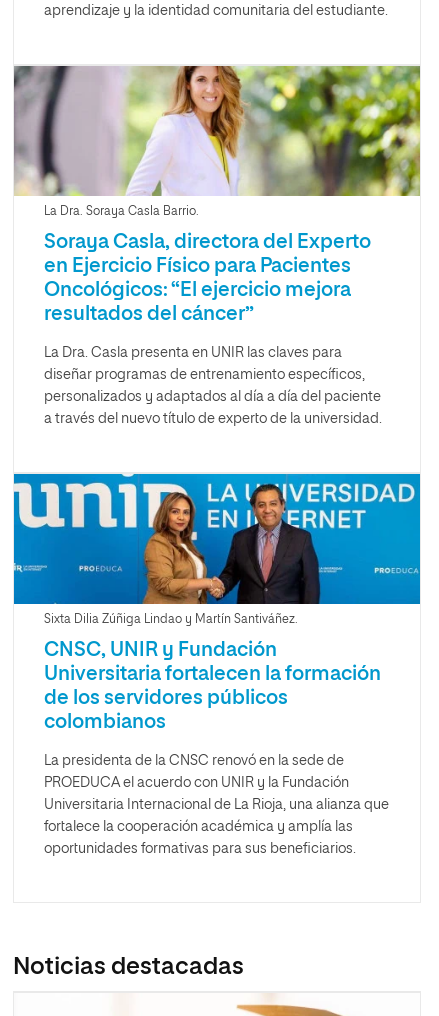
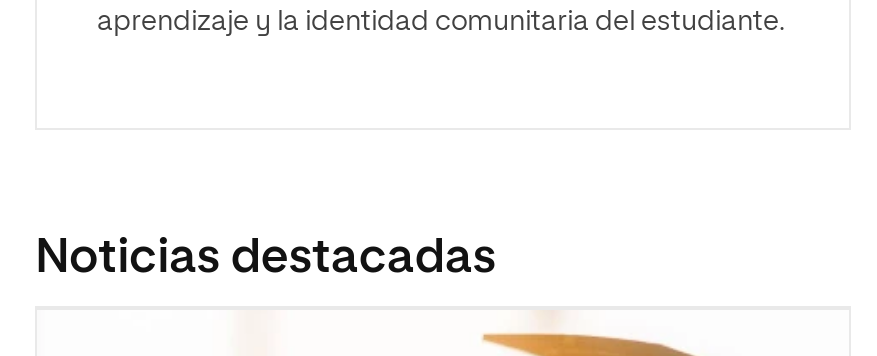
- [image]
- La Dra. Soraya Casla Barrio.
- Soraya Casla, directora del Experto
- en Ejercicio Físico para Pacientes
- Oncológicos: “El ejercicio mejora
- resultados del cáncer”
- La Dra. Casla presenta en UNIR las claves para
- diseñar programas de entrenamiento específicos,
- personalizados y adaptados al día a día del paciente
- a través del nuevo título de experto de la universidad.

- [image]
- Sixta Dilia Zúñiga Lindao y Martín Santiváñez.
- CNSC, UNIR y Fundación
- Universitaria fortalecen la formación
- de los servidores públicos
- colombianos
- La presidenta de la CNSC renovó en la sede de
- PROEDUCA el acuerdo con UNIR y la Fundación
- Universitaria Internacional de La Rioja, una alianza que
- fortalece la cooperación académica y amplía las
- oportunidades formativas para sus beneficiarios.
